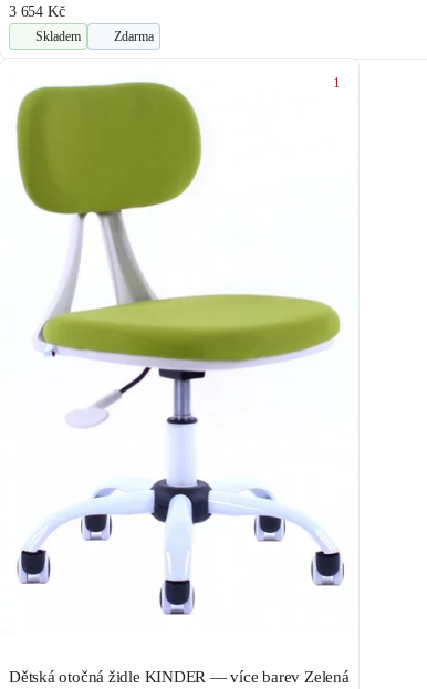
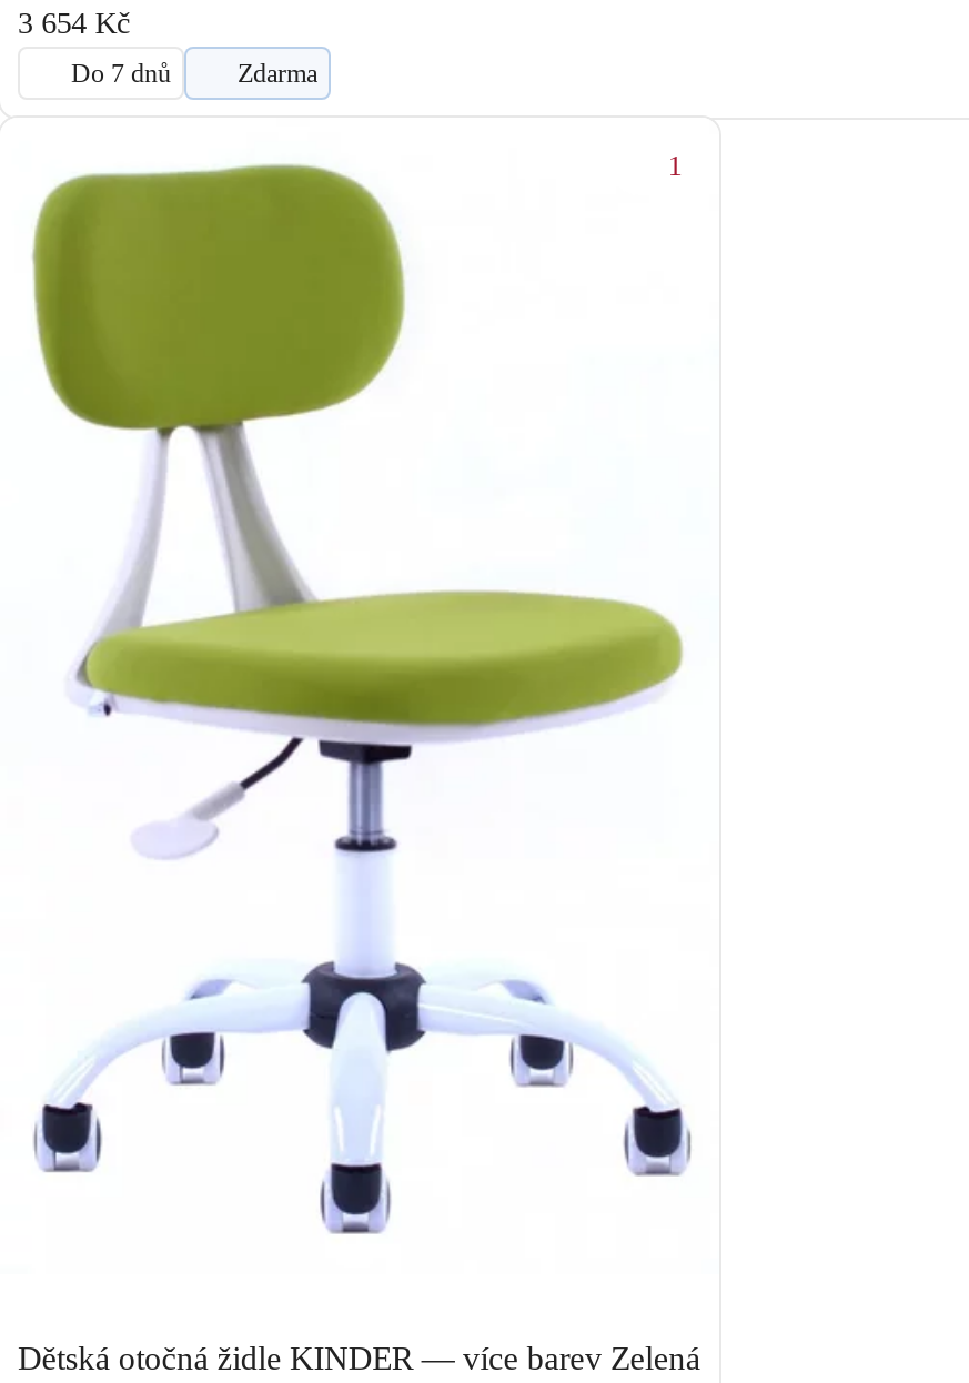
- Skladem
+ Do 7 dnů
